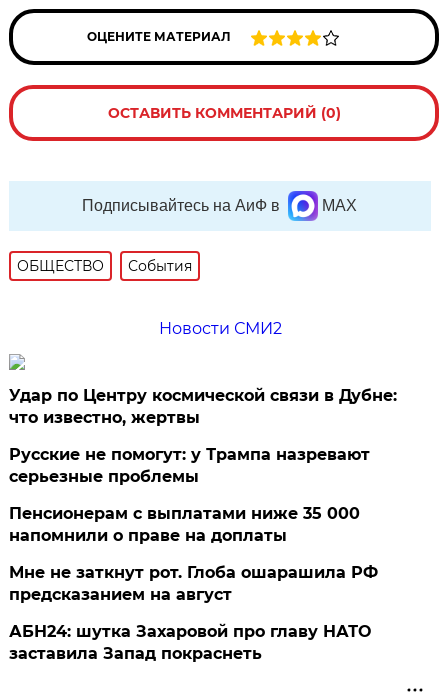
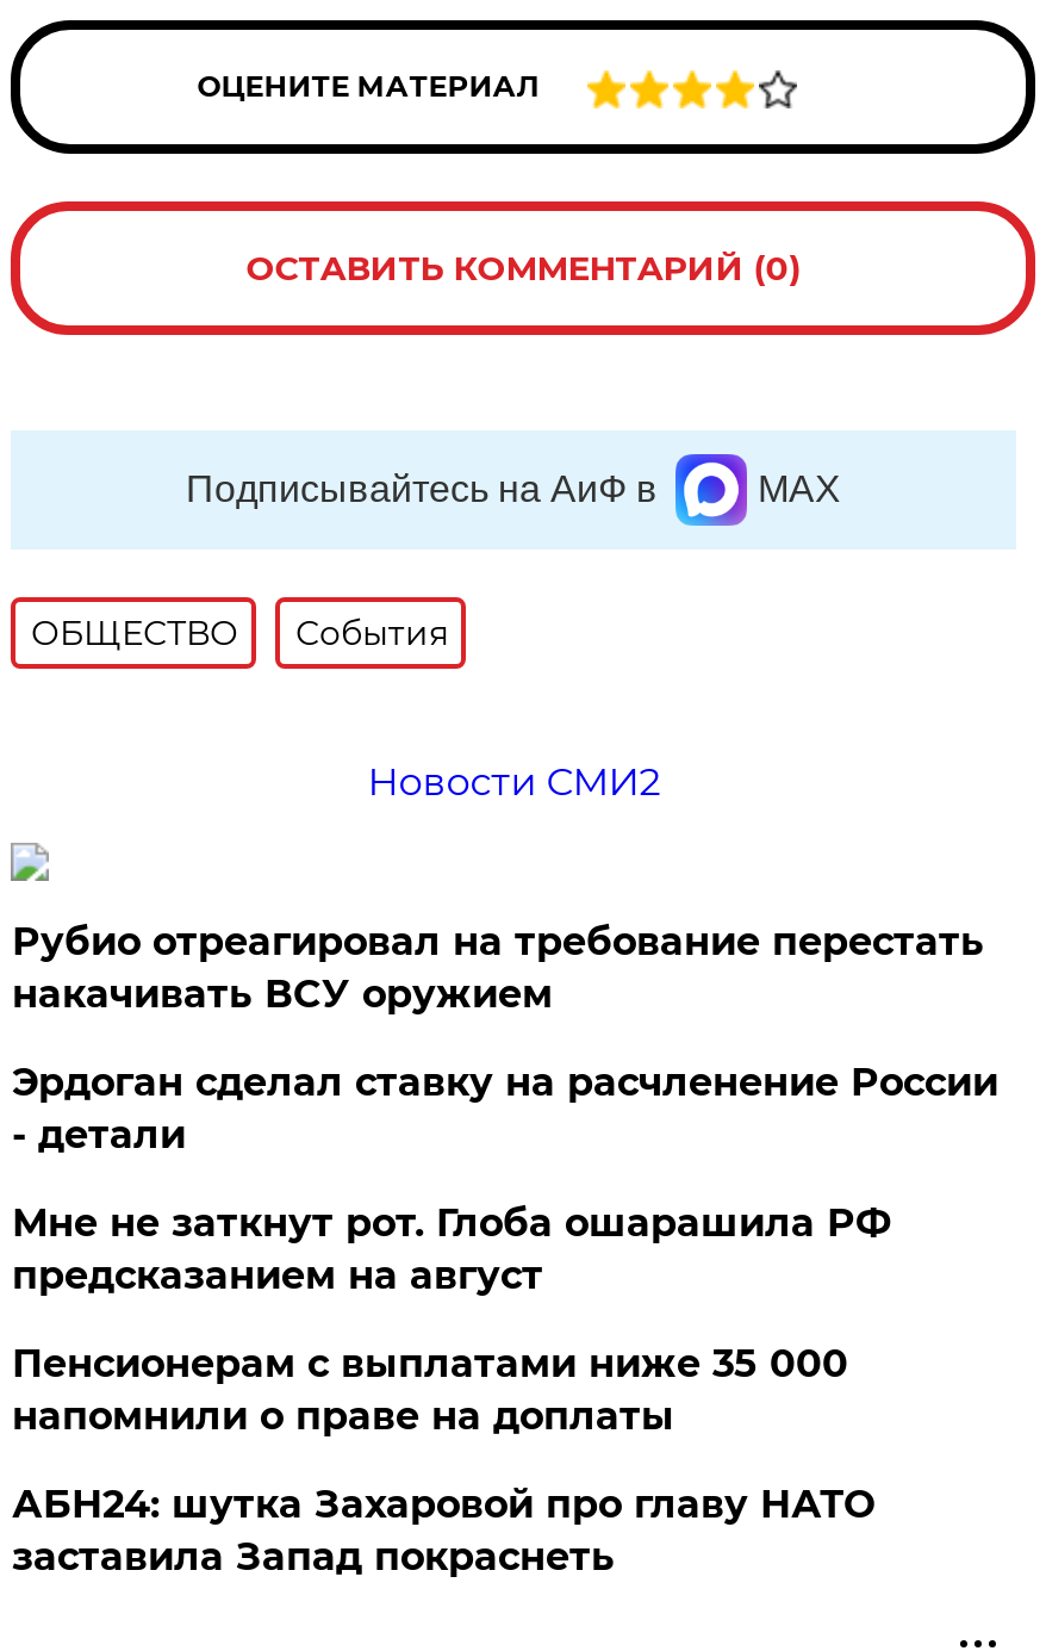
- Удар по Центру космической связи в Дубне:
- что известно, жертвы
- Русские не помогут: у Трампа назревают
- серьезные проблемы
+ Рубио отреагировал на требование перестать
+ накачивать ВСУ оружием
+ Эрдоган сделал ставку на расчленение России
+ - детали

moved down: Пенсионерам с выплатами ниже 35 000 | напомнили о праве на доплаты

moved up: Мне не заткнут рот. Глоба ошарашила РФ | предсказанием на август
